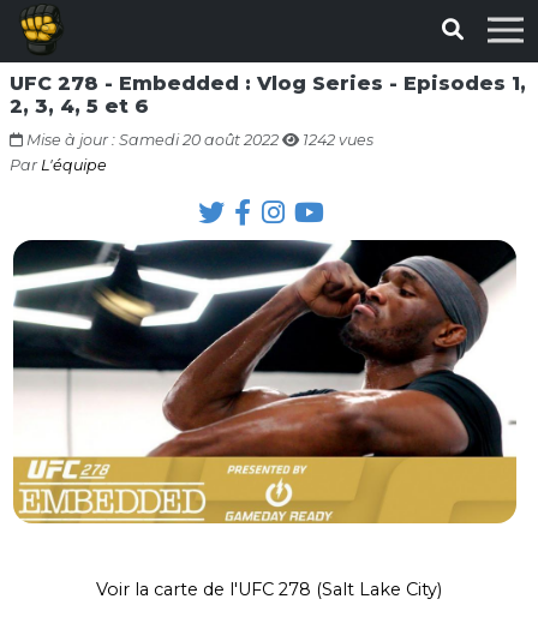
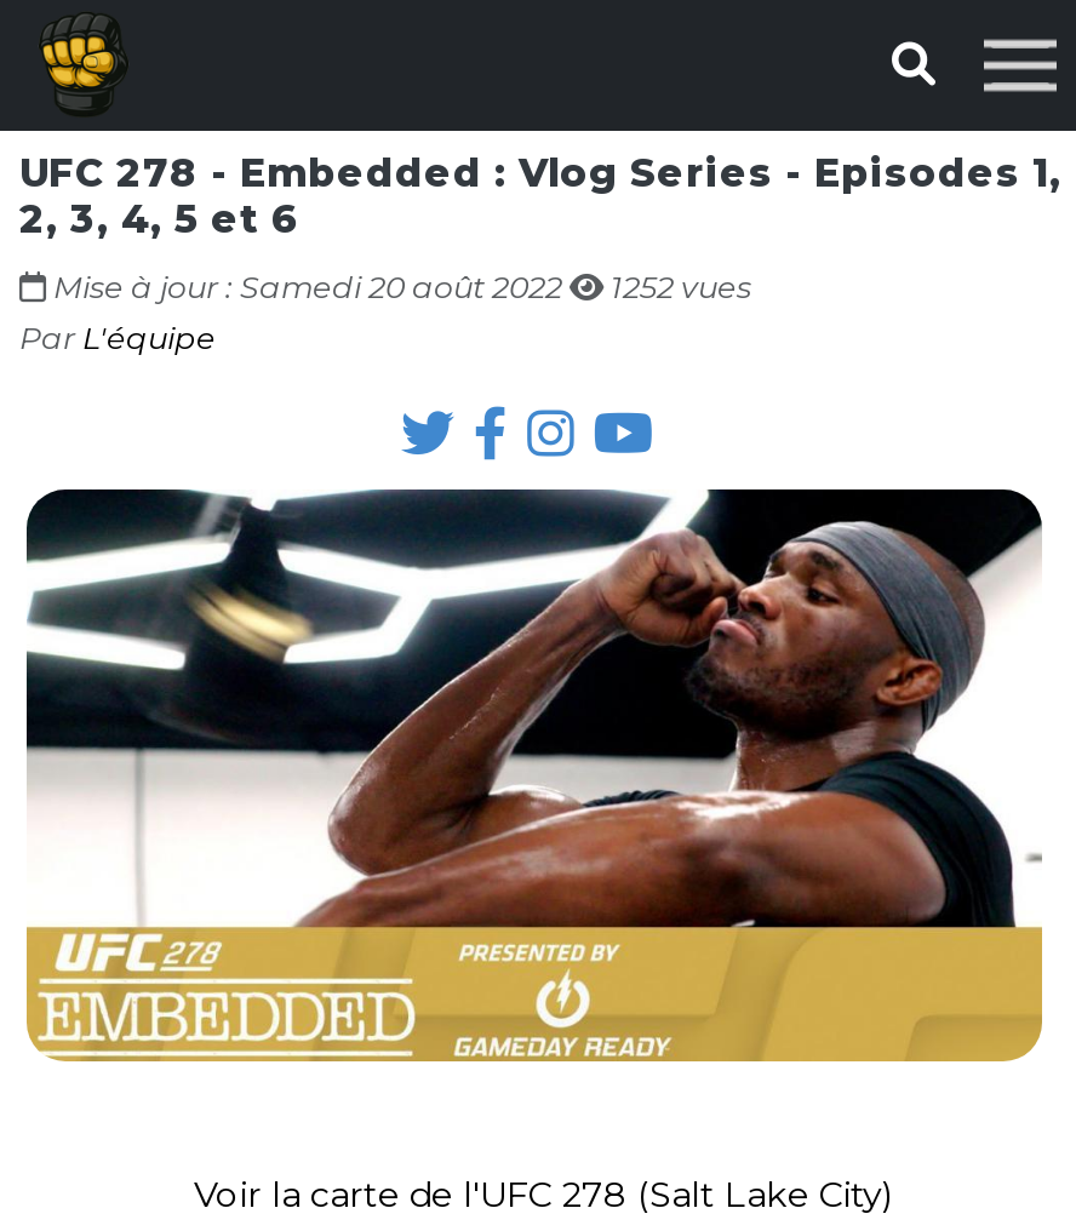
- Mise à jour : Samedi 20 août 2022 1242 vues
+ Mise à jour : Samedi 20 août 2022 1252 vues
